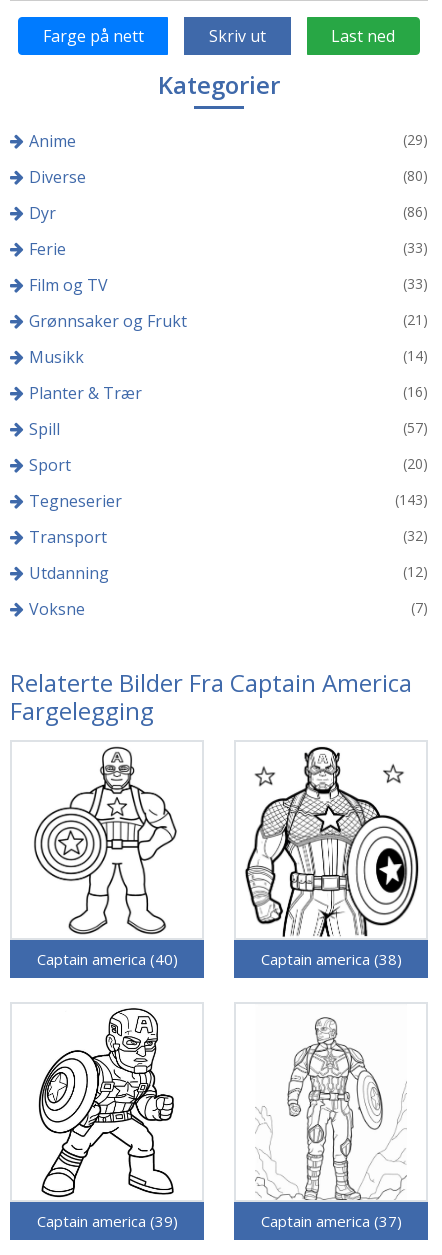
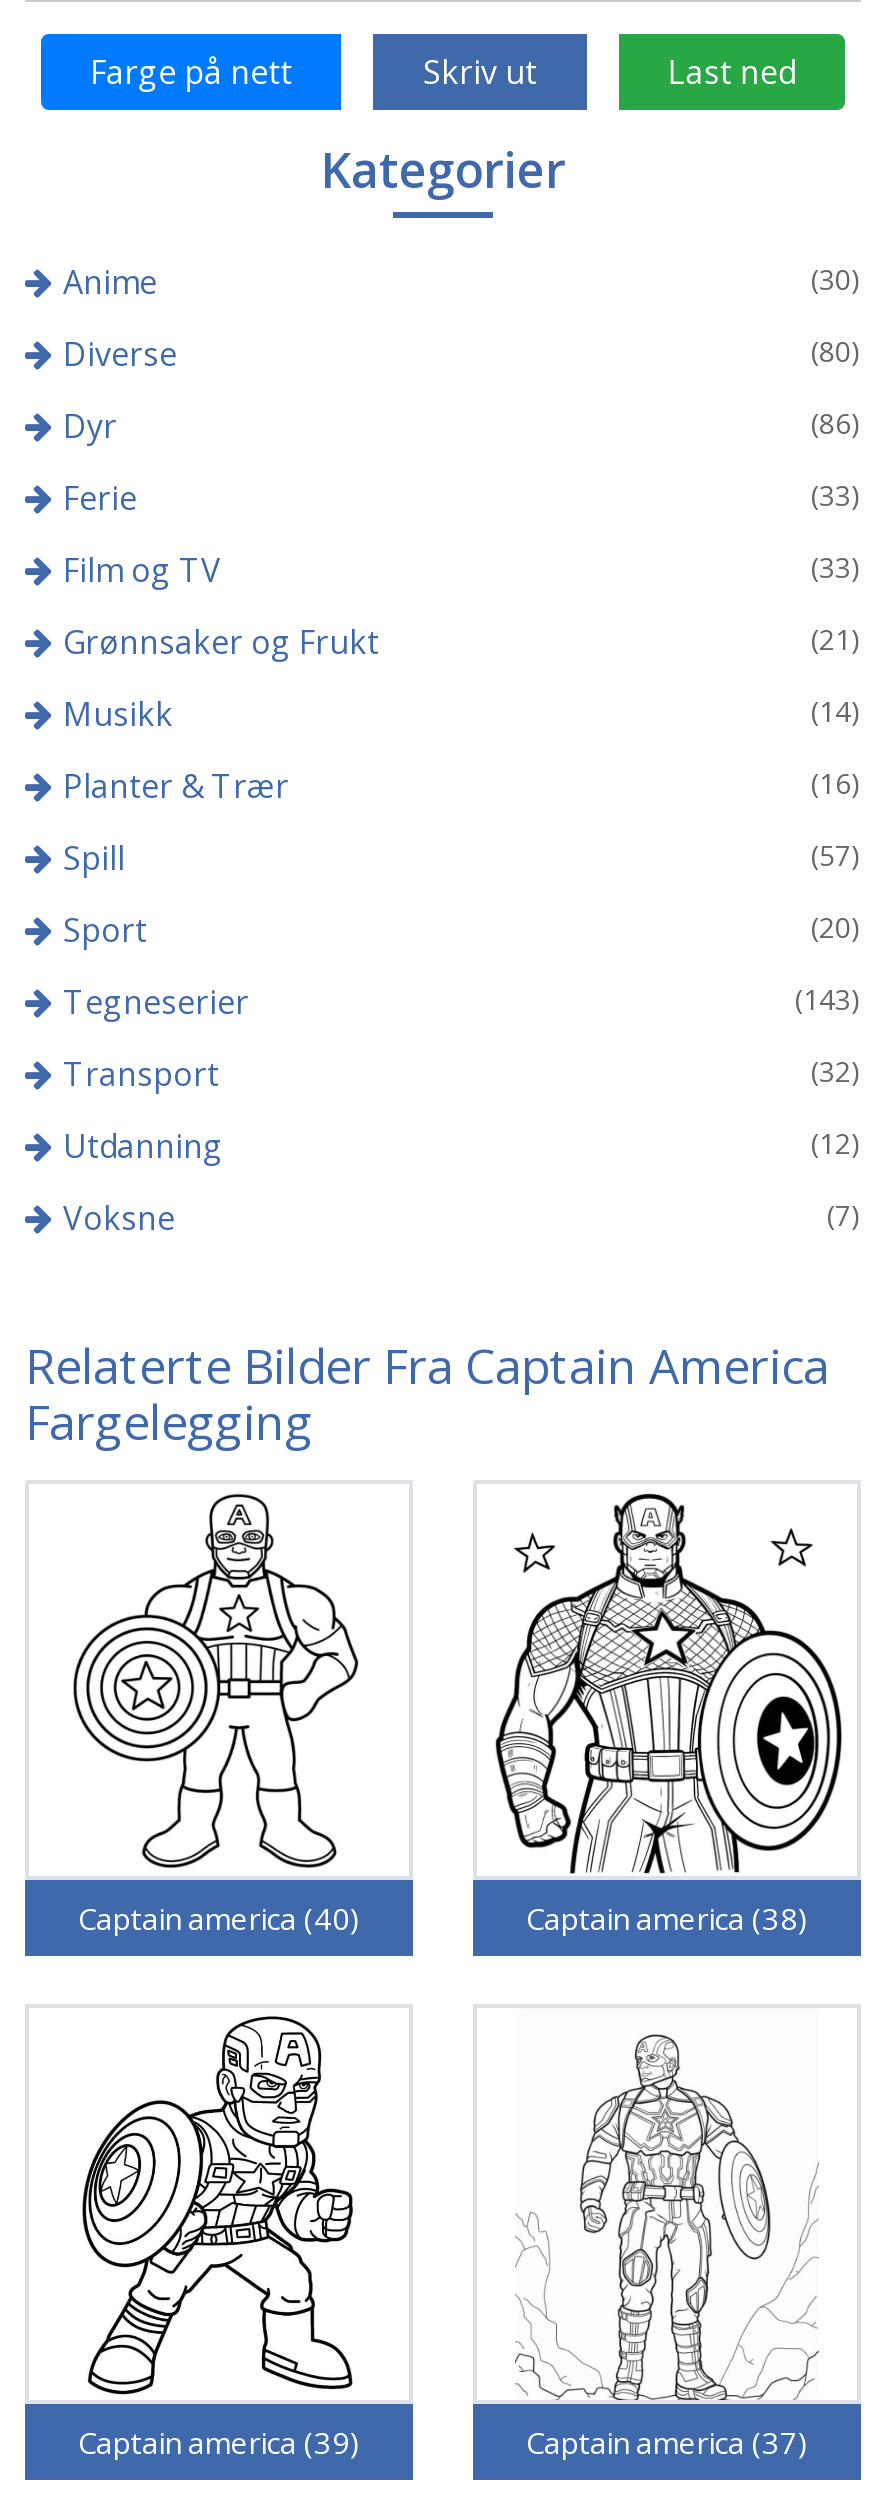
- (29)
+ (30)
